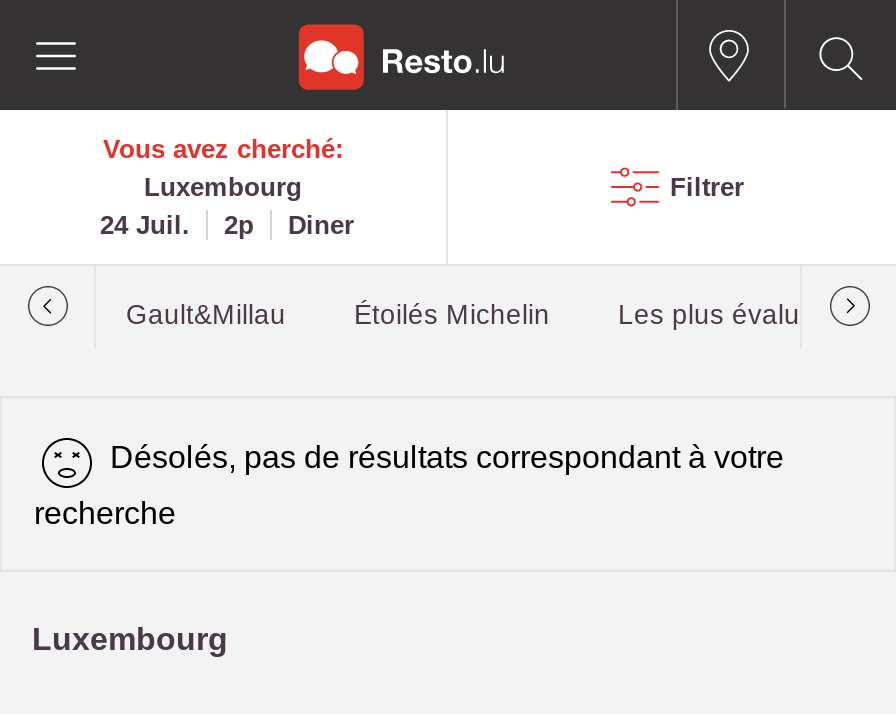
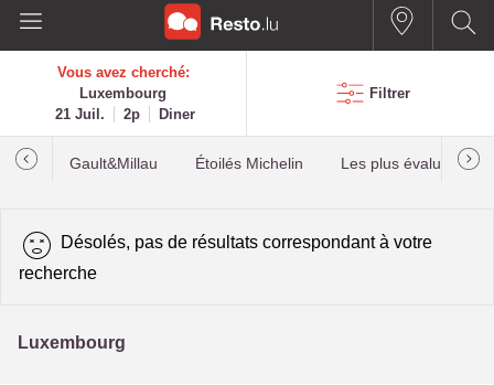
- 24 Juil. 2p Diner
+ 21 Juil. 2p Diner
